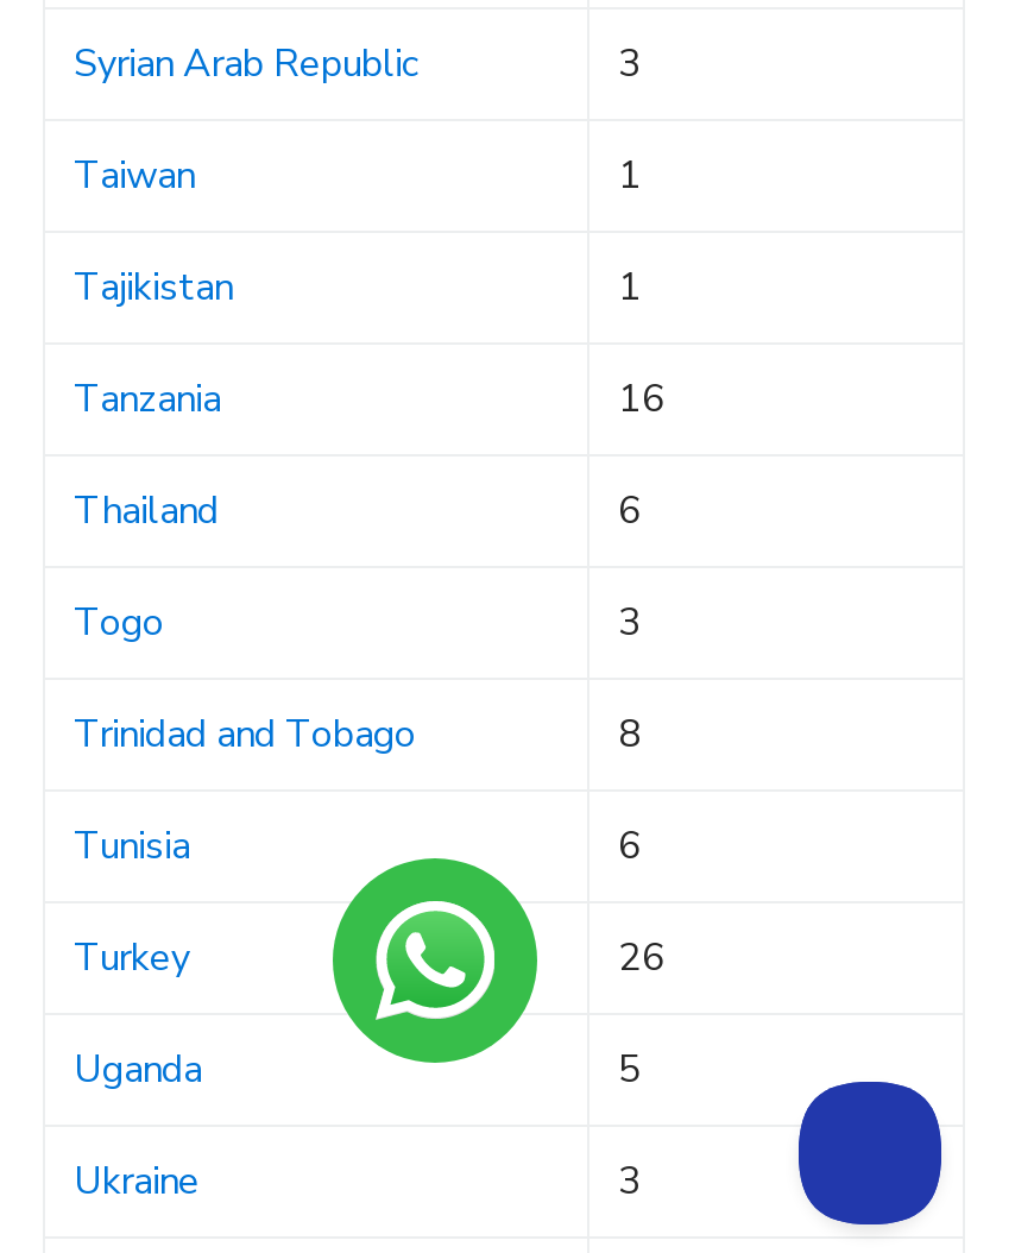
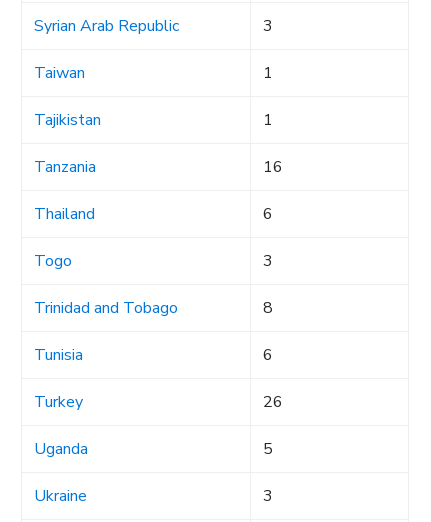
- [image]

- [image]
